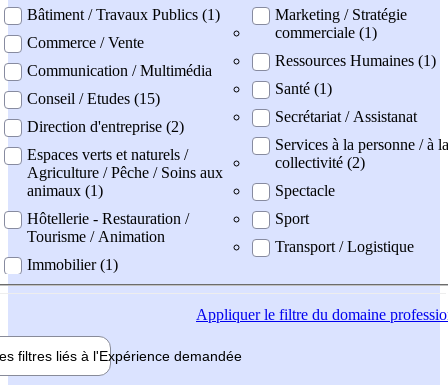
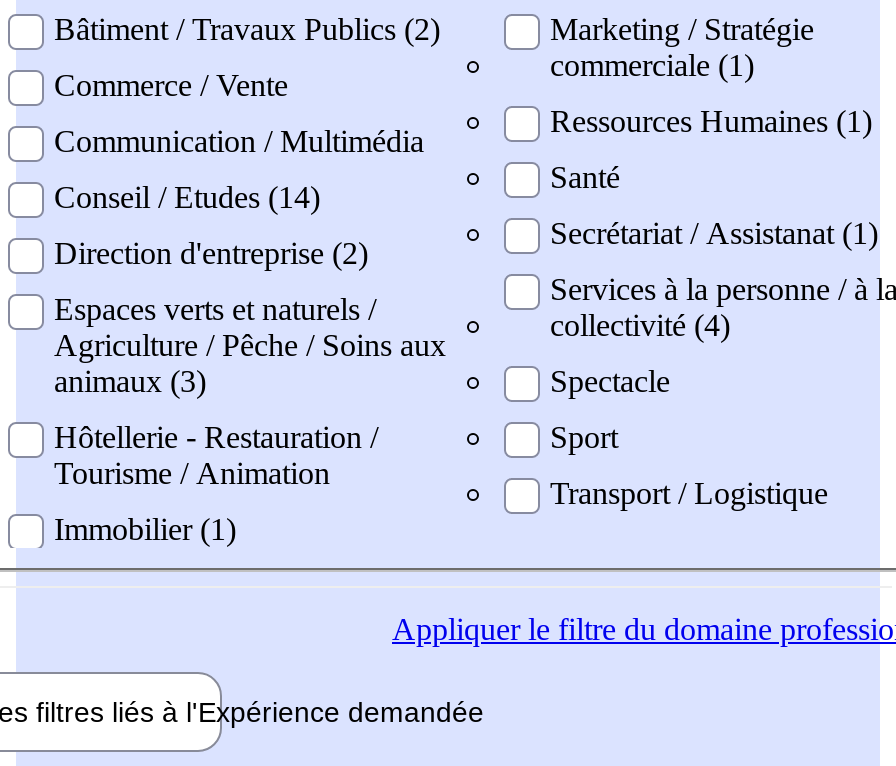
- Bâtiment / Travaux Publics (1)
+ Bâtiment / Travaux Publics (2)

- Santé (1)
+ Santé

- Conseil / Etudes (15)
+ Conseil / Etudes (14)

- Secrétariat / Assistanat
+ Secrétariat / Assistanat (1)

- collectivité (2)
+ collectivité (4)

- animaux (1)
+ animaux (3)
